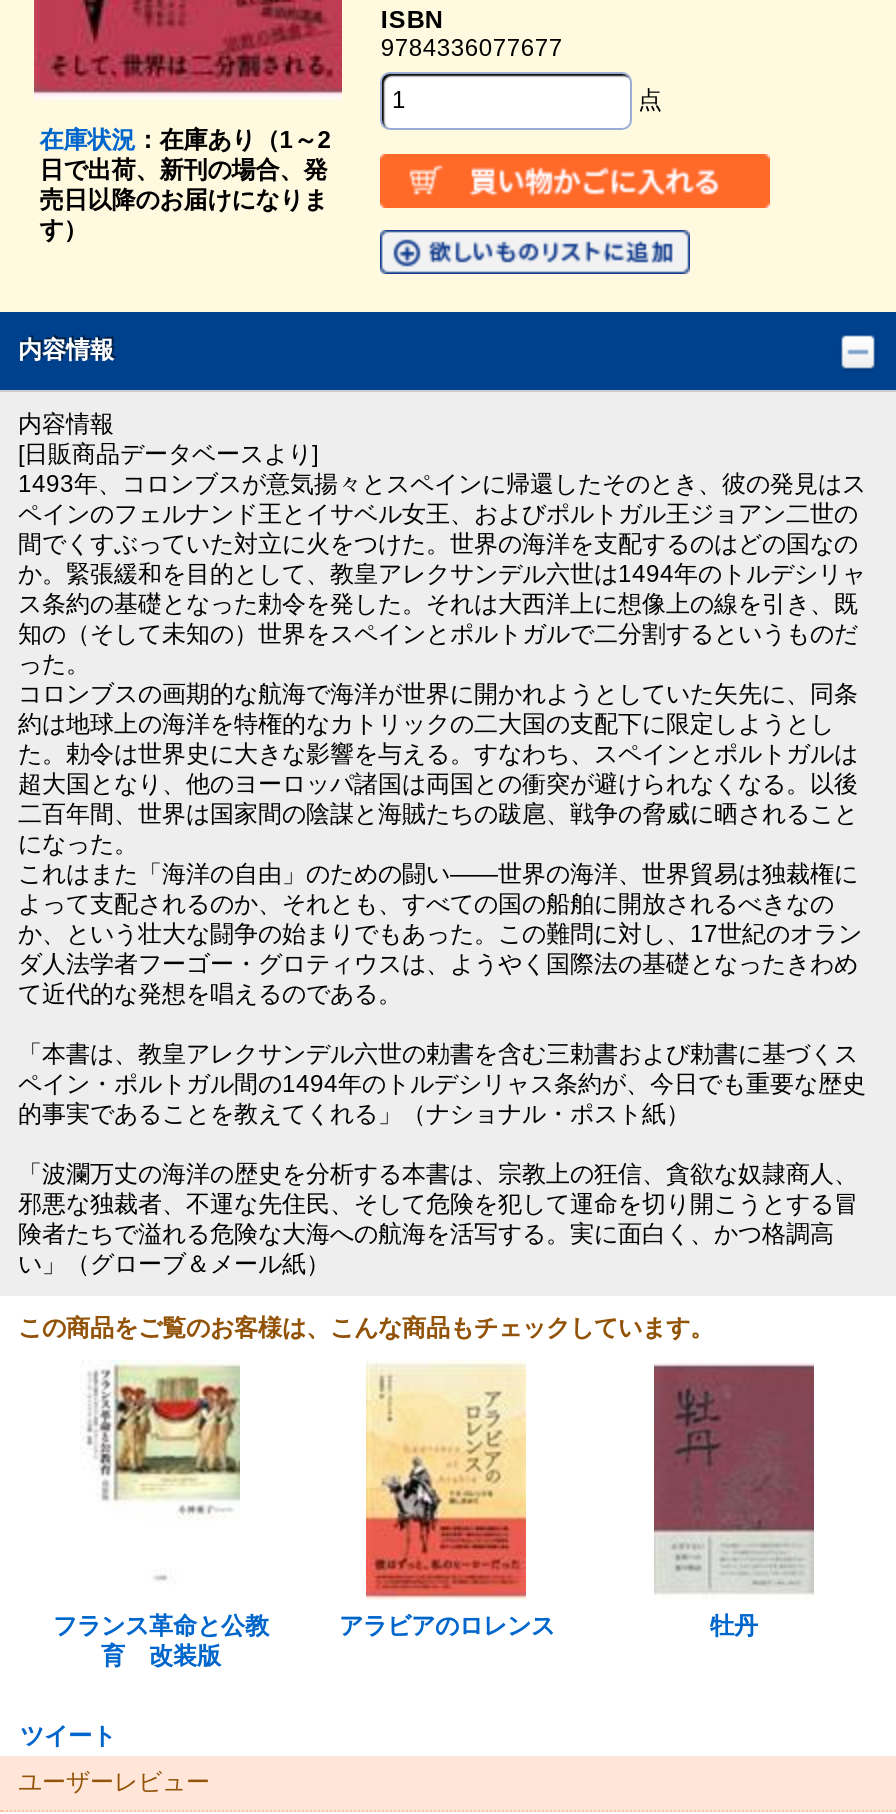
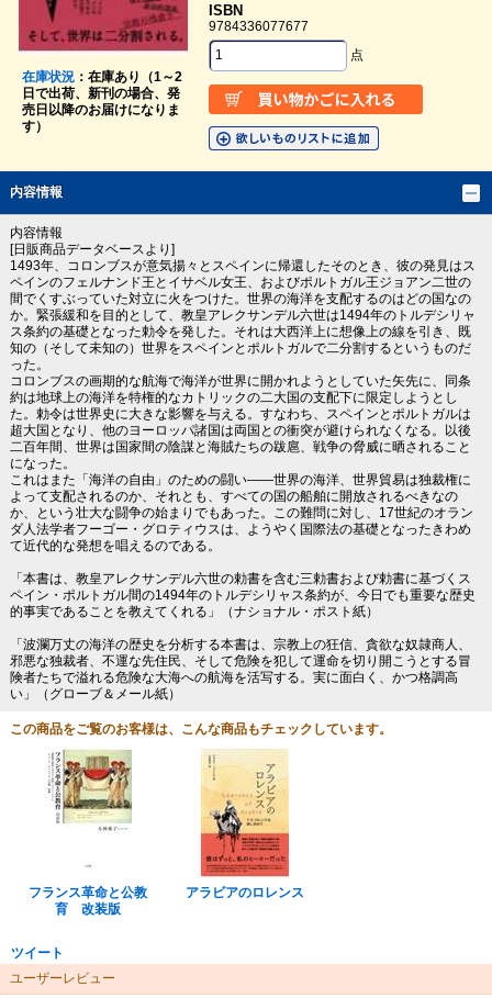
- [image]
- 牡丹
